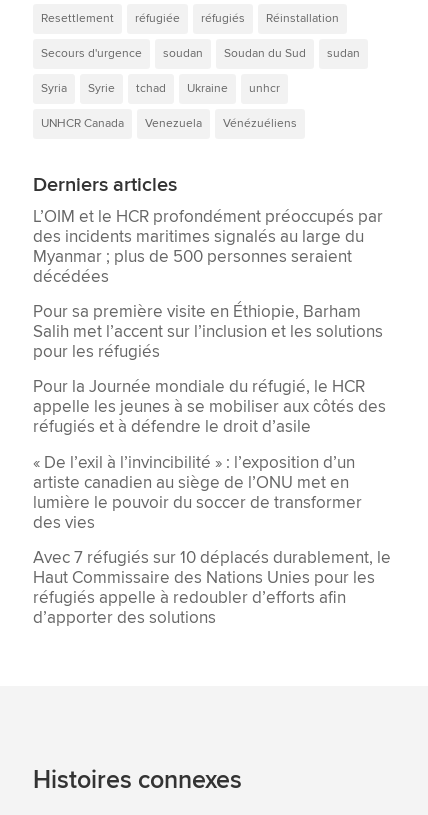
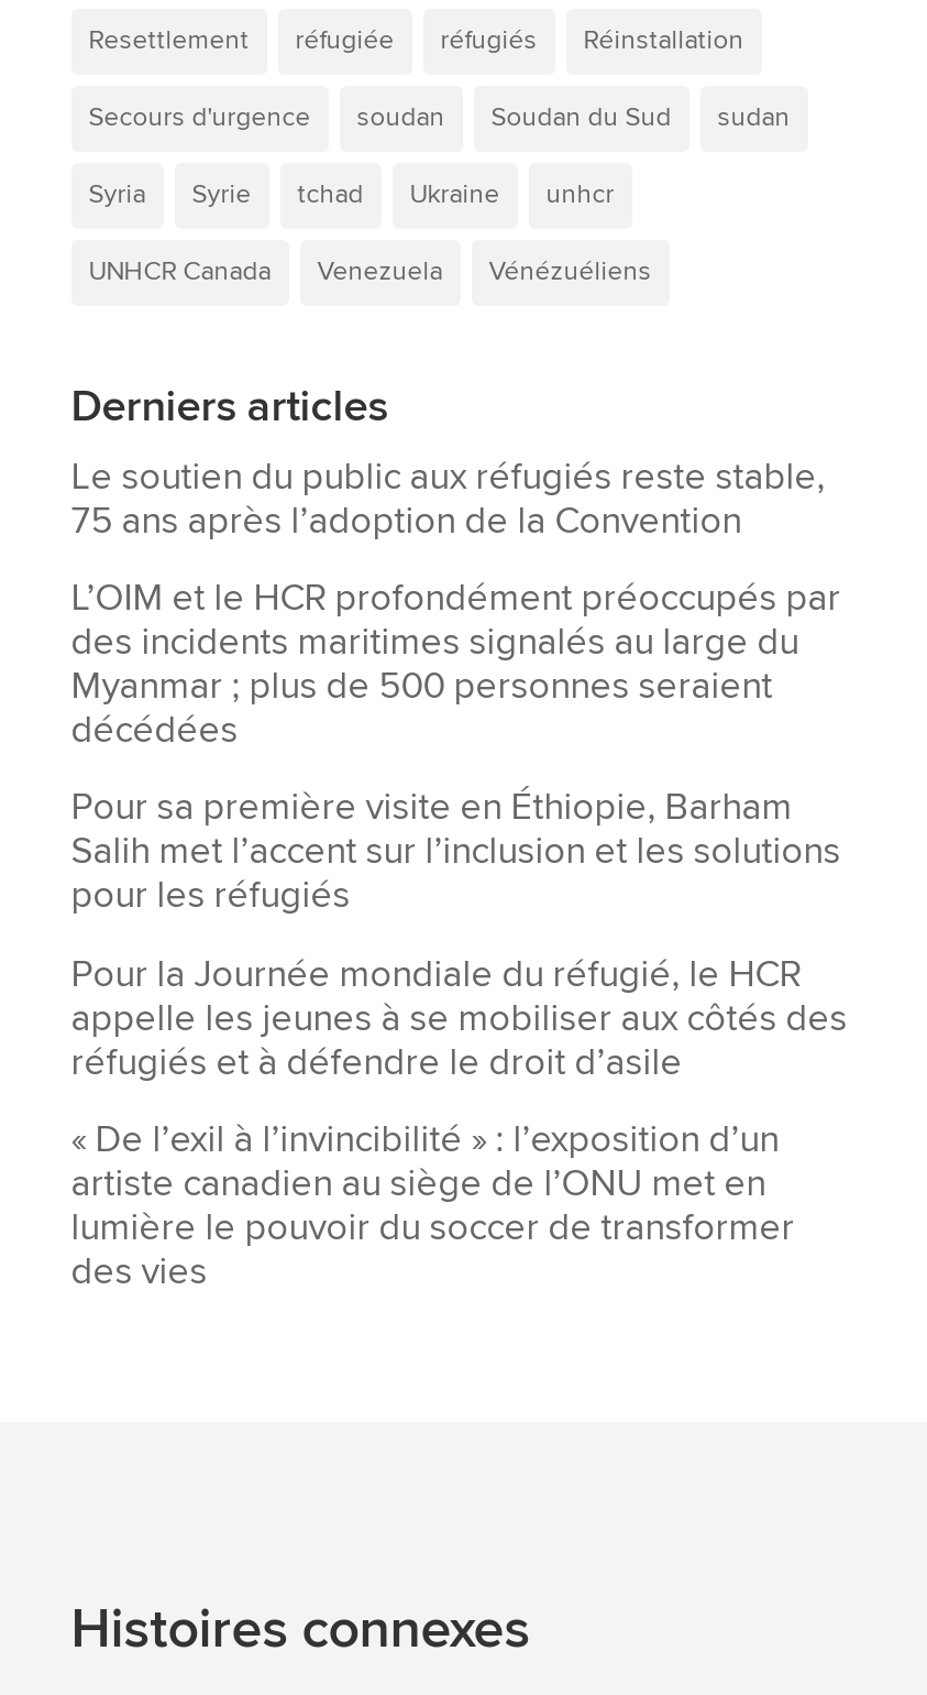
+ Le soutien du public aux réfugiés reste stable,
+ 75 ans après l’adoption de la Convention

moved down: L’OIM et le HCR profondément préoccupés par | des incidents maritimes signalés au large du | Myanmar ; plus de 500 personnes seraient | ... | lumière le pouvoir du soccer de transformer | des vies

- Avec 7 réfugiés sur 10 déplacés durablement, le
- Haut Commissaire des Nations Unies pour les
- réfugiés appelle à redoubler d’efforts afin
- d’apporter des solutions
